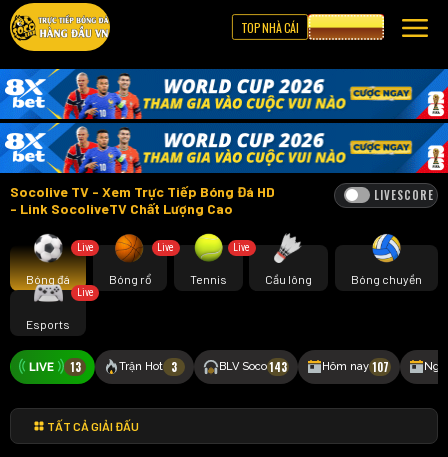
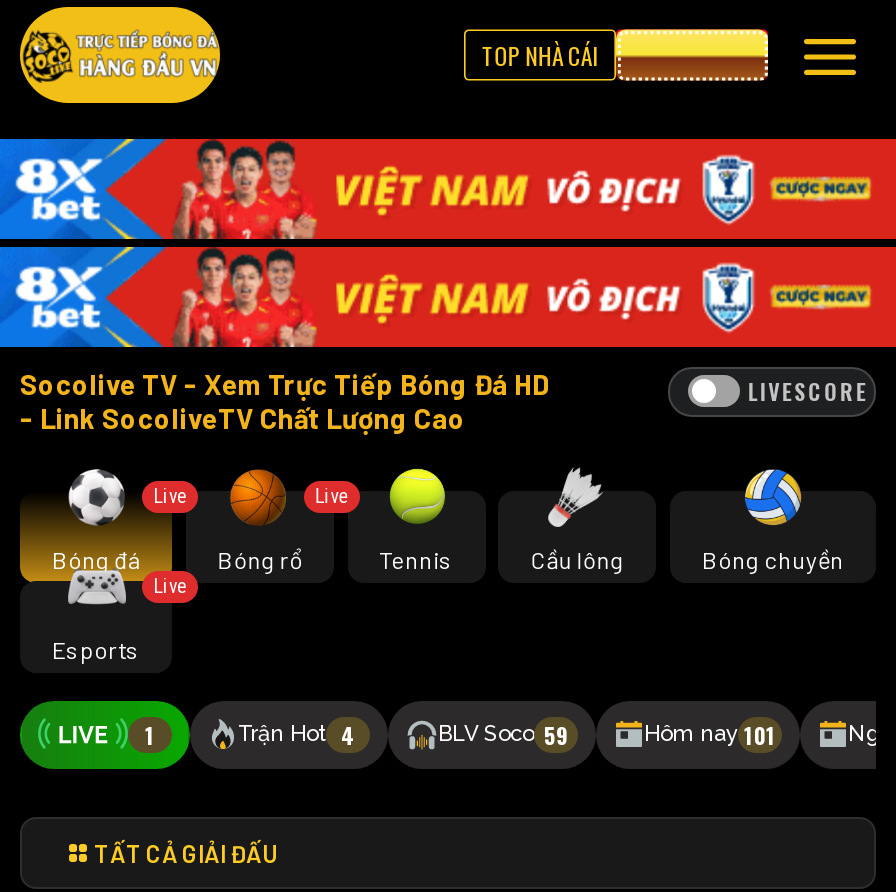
- [image]
+ [image]

- Live

- 13
- Trận Hot
- 3
- BLV Soco 143
- Hôm nay 107
+ 1
+ Trận Hot 4
+ BLV Soco 59
+ Hôm nay 101
